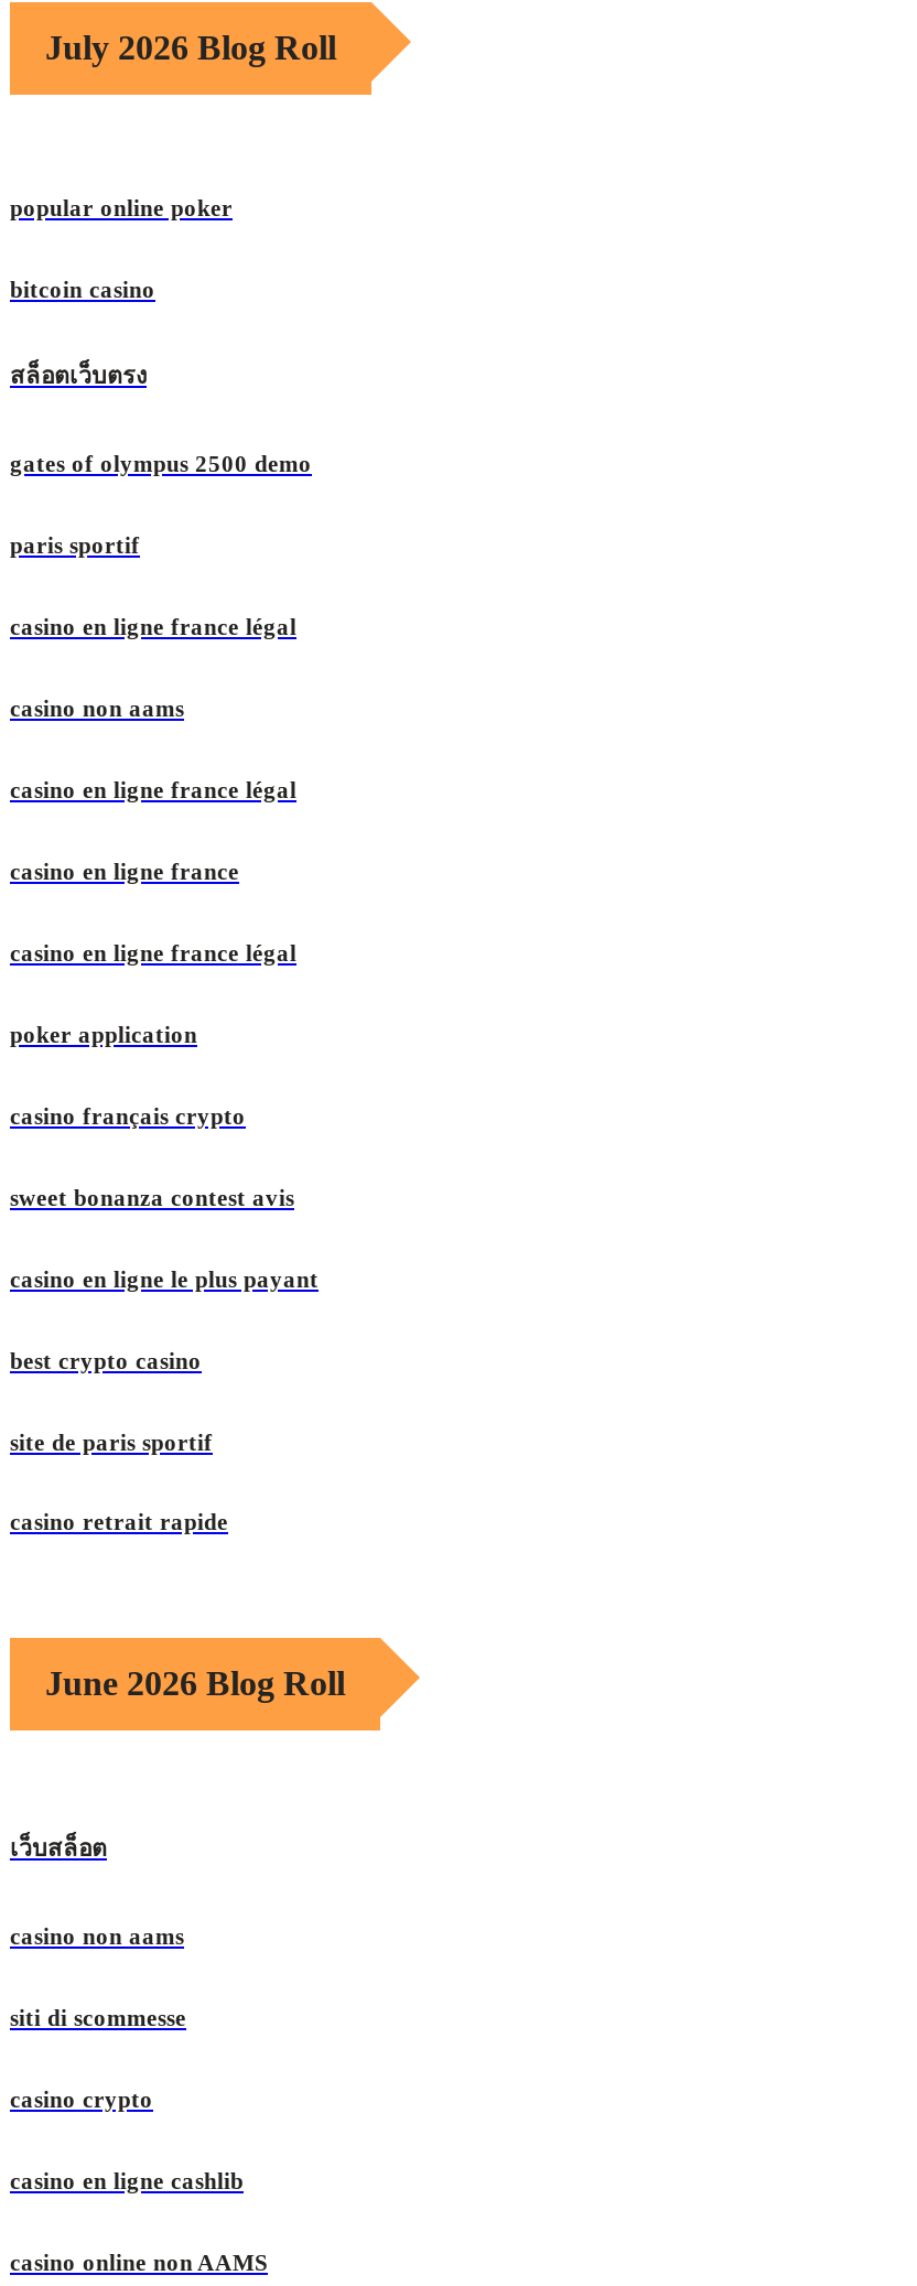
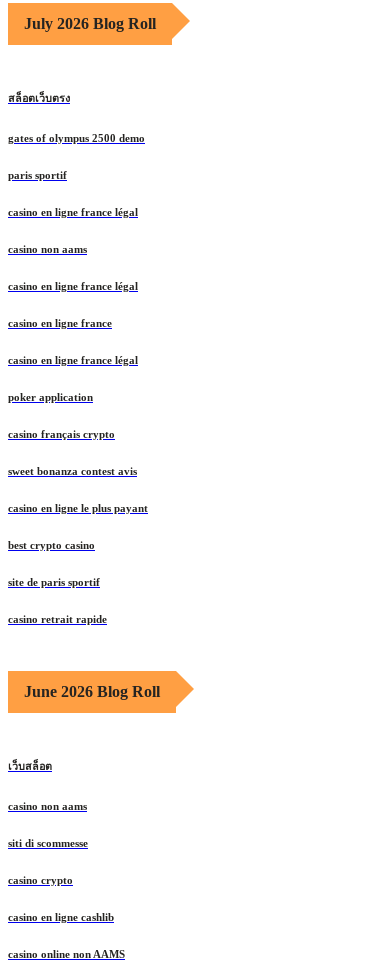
- popular online poker
- bitcoin casino
